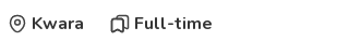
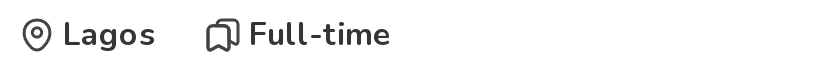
- Kwara
+ Lagos
